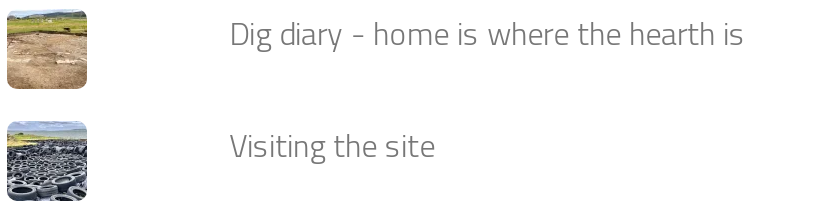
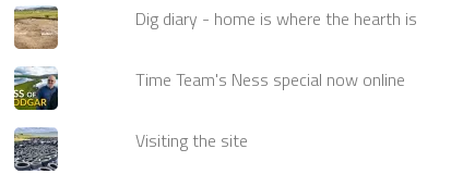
+ [image]

+ Time Team's Ness special now online
